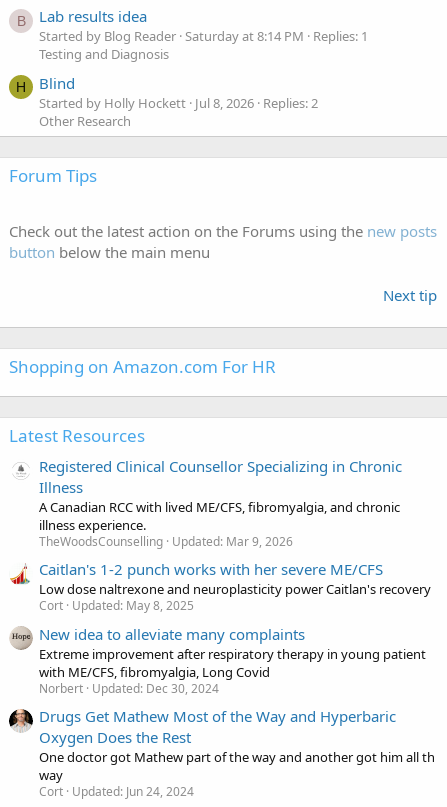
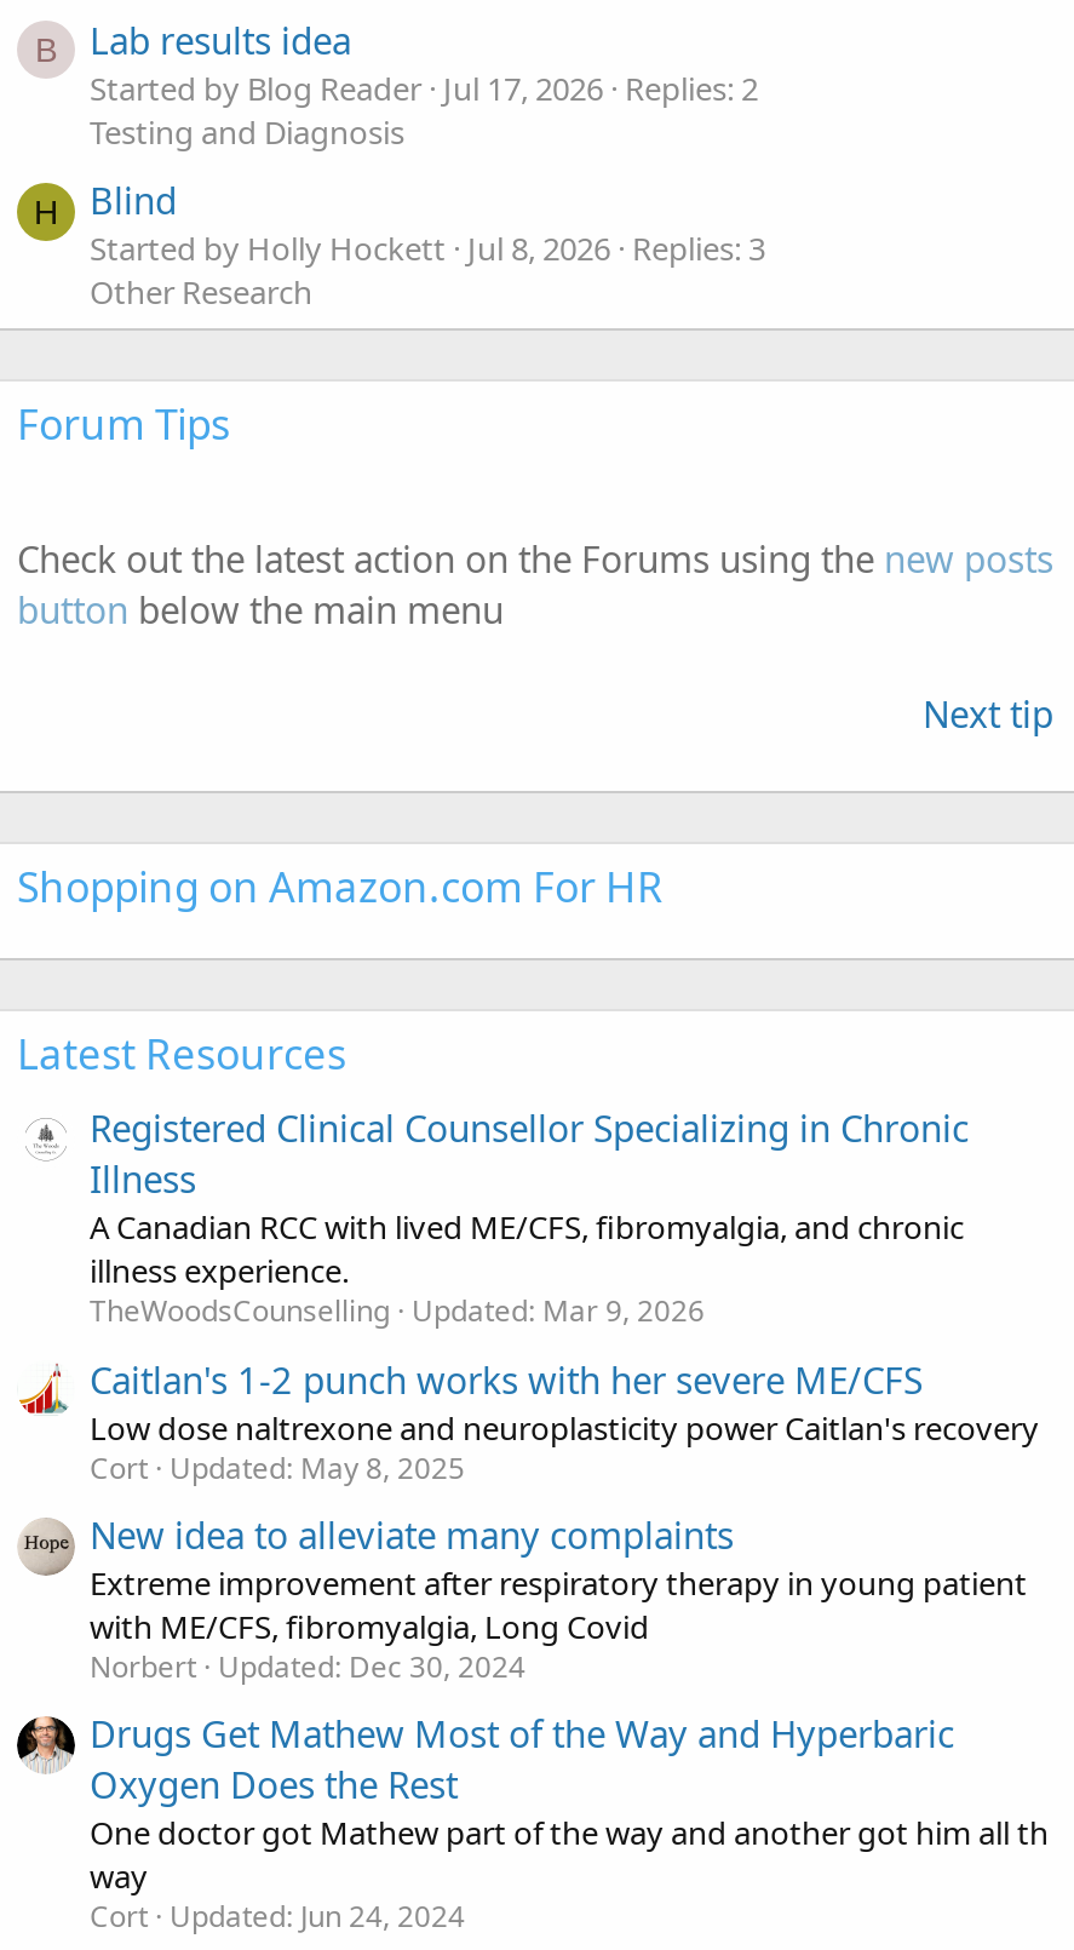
- Started by Blog Reader Saturday at 8:14 PM Replies: 1
+ Started by Blog Reader Jul 17, 2026 Replies: 2

- Started by Holly Hockett Jul 8, 2026 Replies: 2
+ Started by Holly Hockett Jul 8, 2026 Replies: 3
